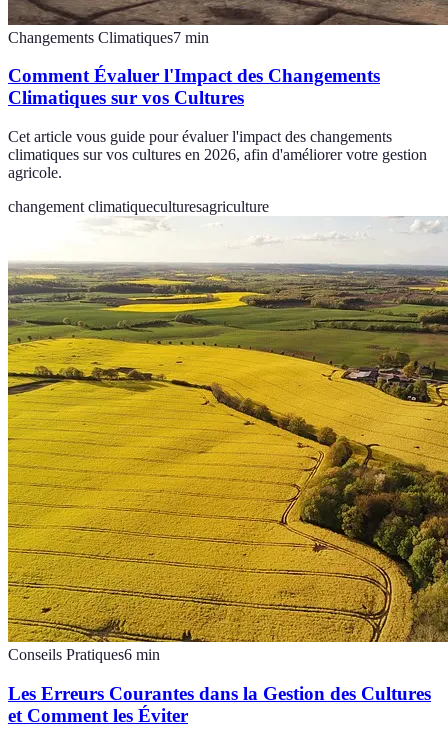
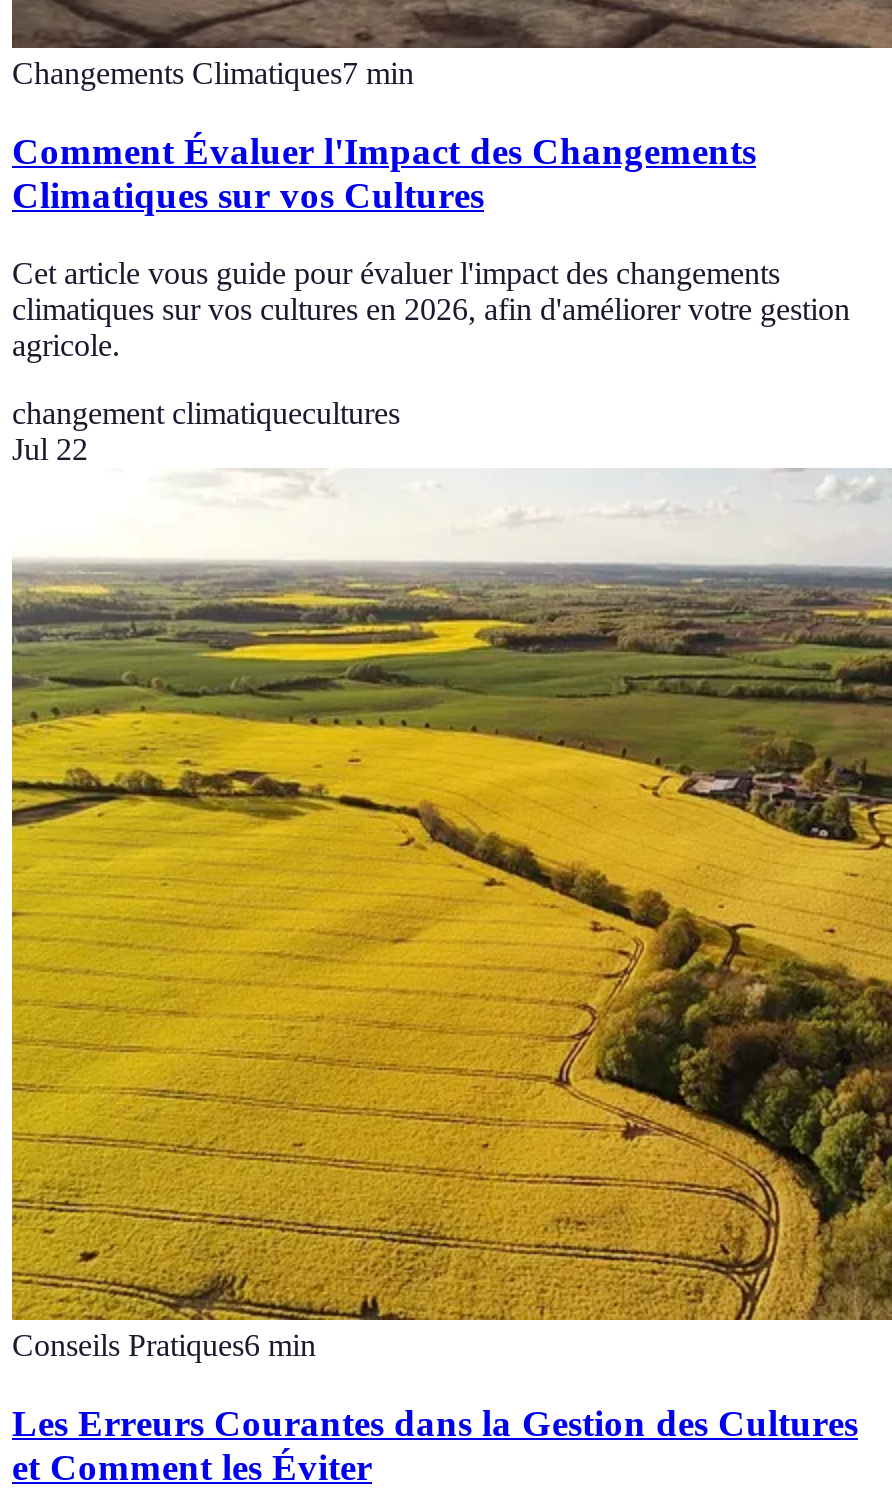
- changement climatiqueculturesagriculture
+ changement climatiquecultures
+ Jul 22
